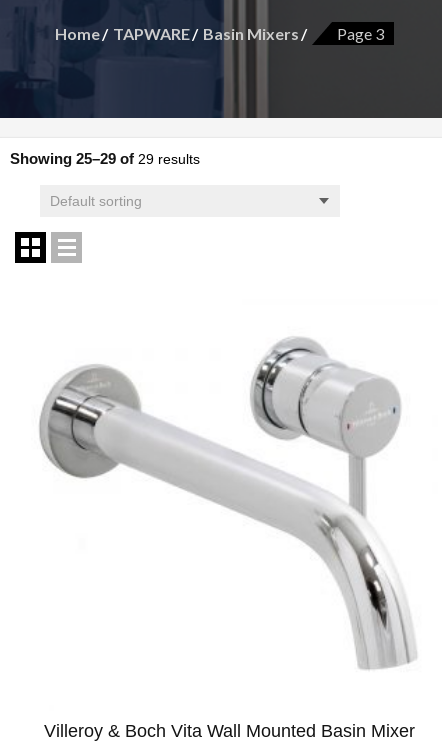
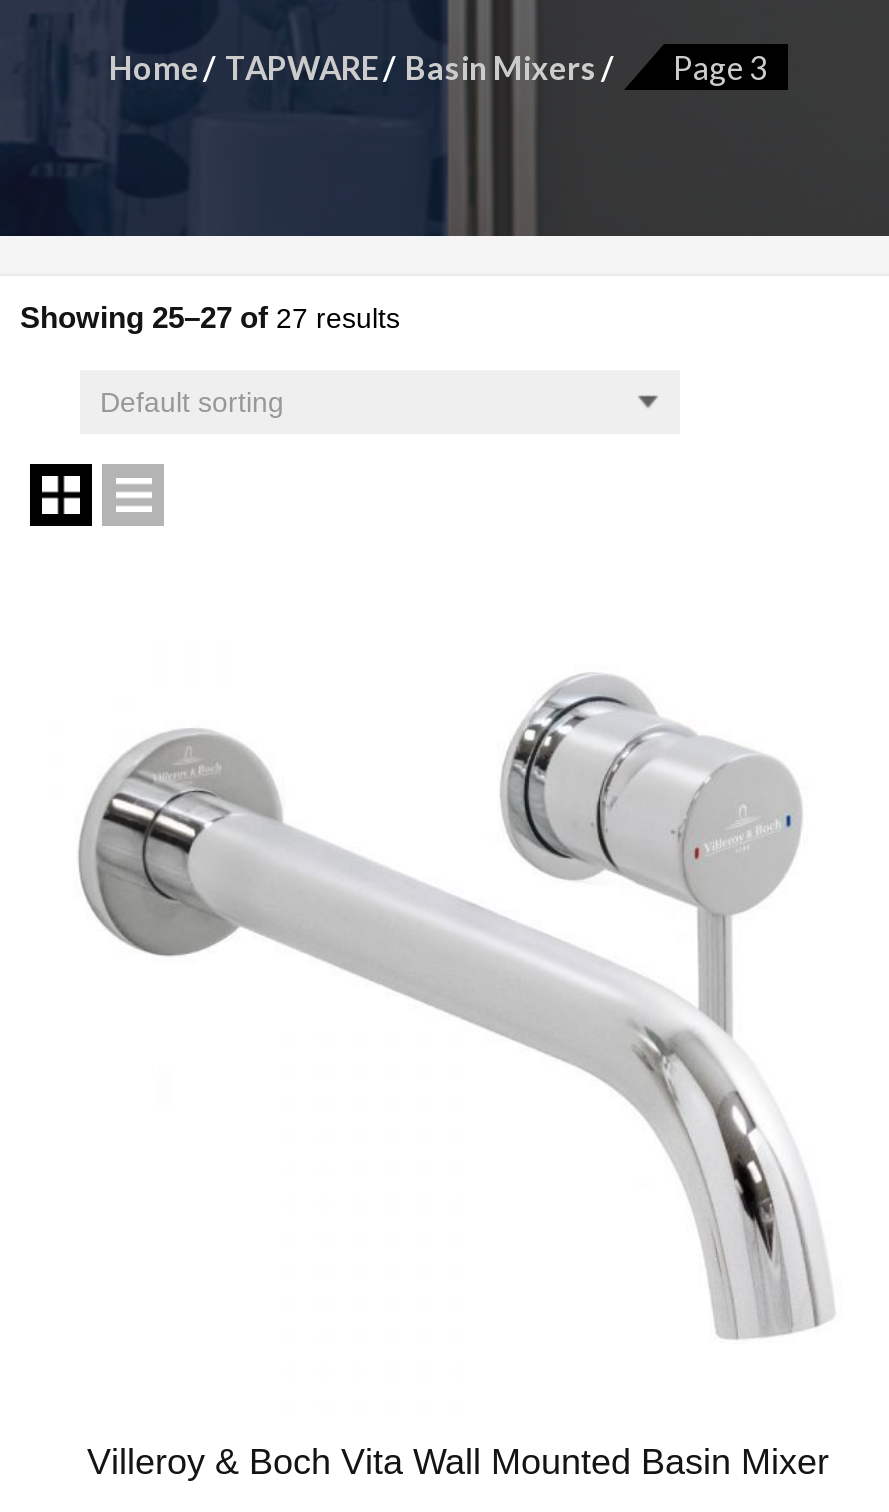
- Showing 25–29 of 29 results
+ Showing 25–27 of 27 results
